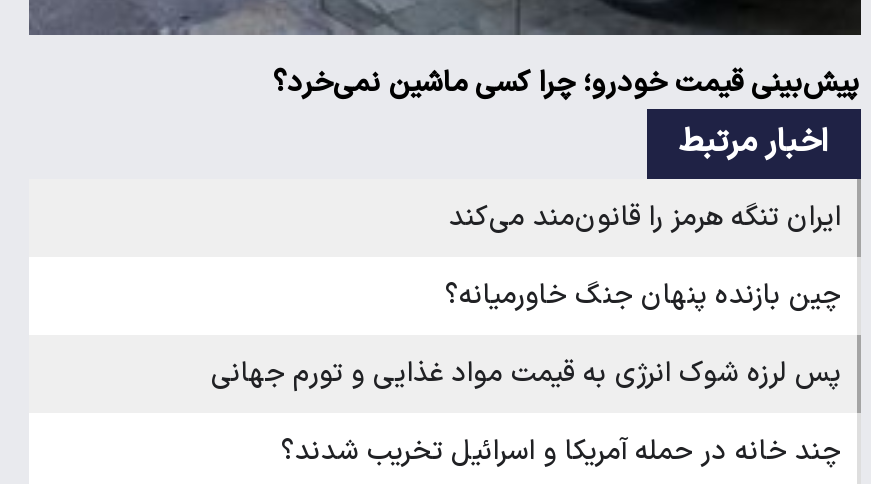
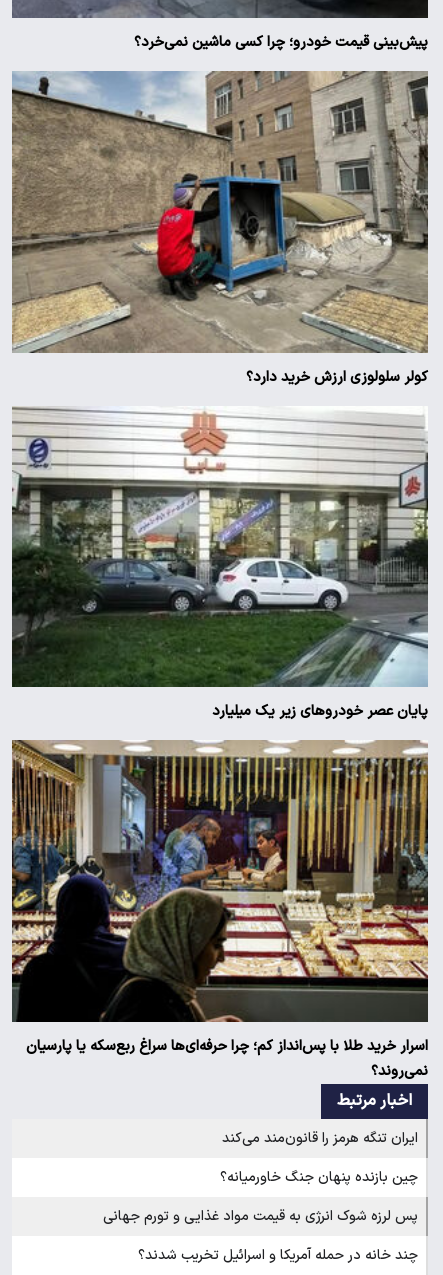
+ [image]
+ پایان عصر خودروهای زیر یک میلیارد

+ [image]
+ اسرار خرید طلا با پس‌انداز کم؛ چرا حرفه‌ای‌ها سراغ ربع‌سکه یا پارسیان
+ نمی‌روند؟

+ [image]
+ کولر سلولوزی ارزش خرید دارد؟
